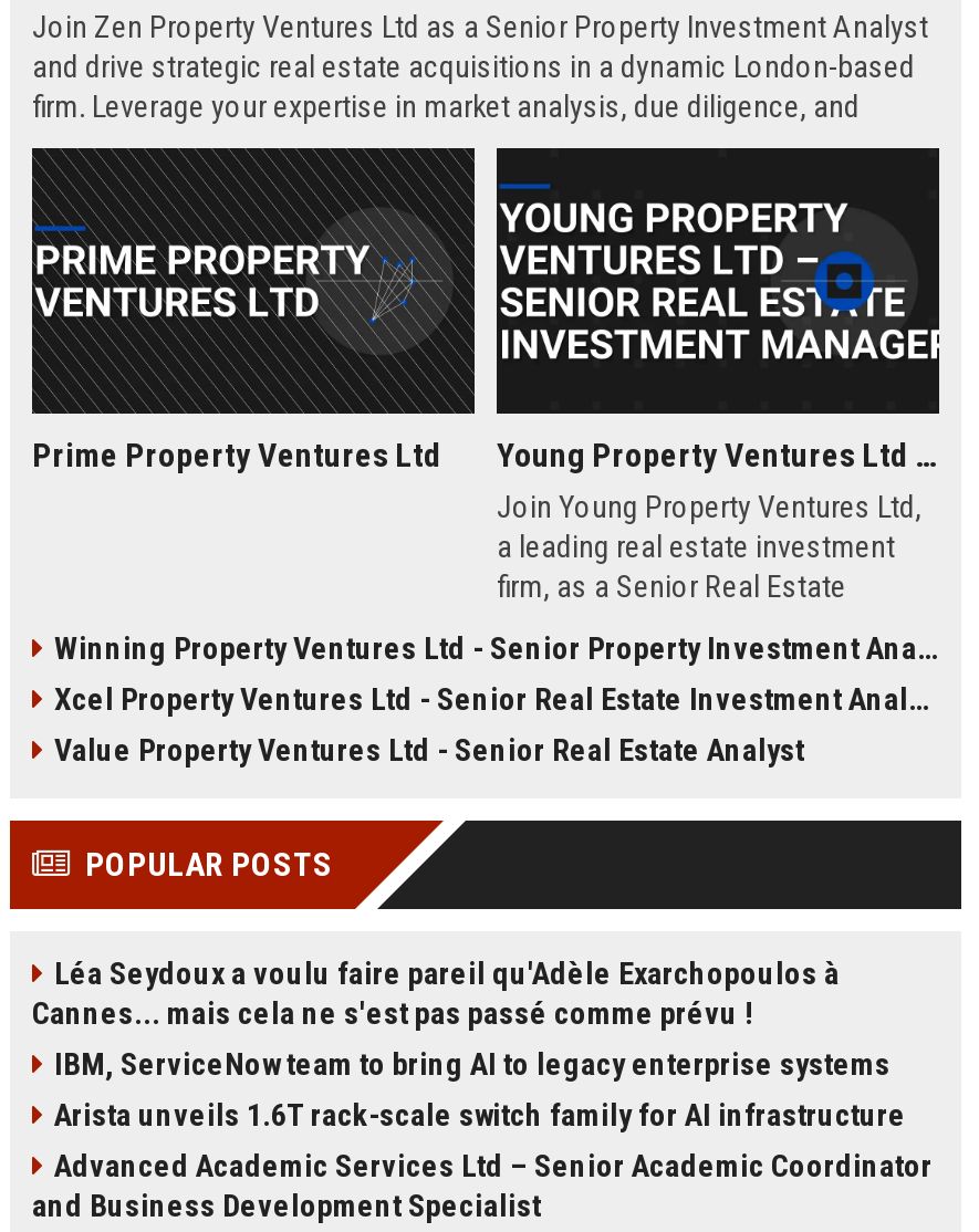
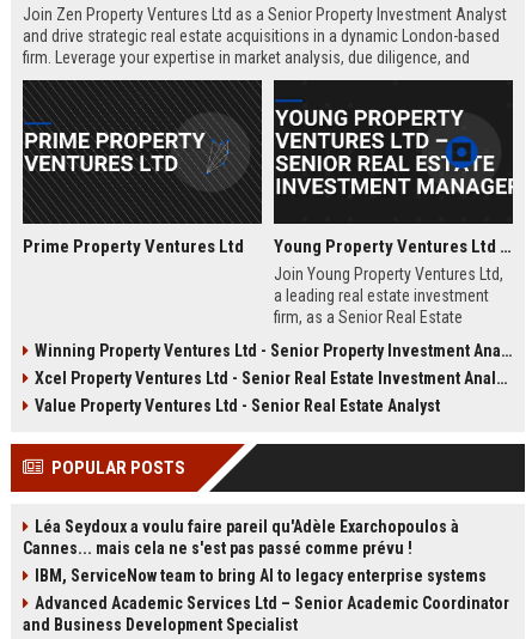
- Arista unveils 1.6T rack-scale switch family for AI infrastructure
